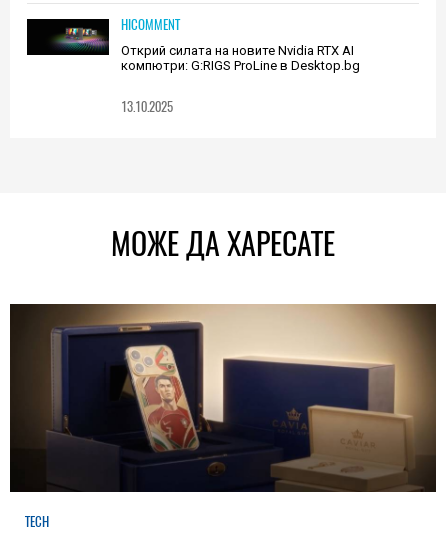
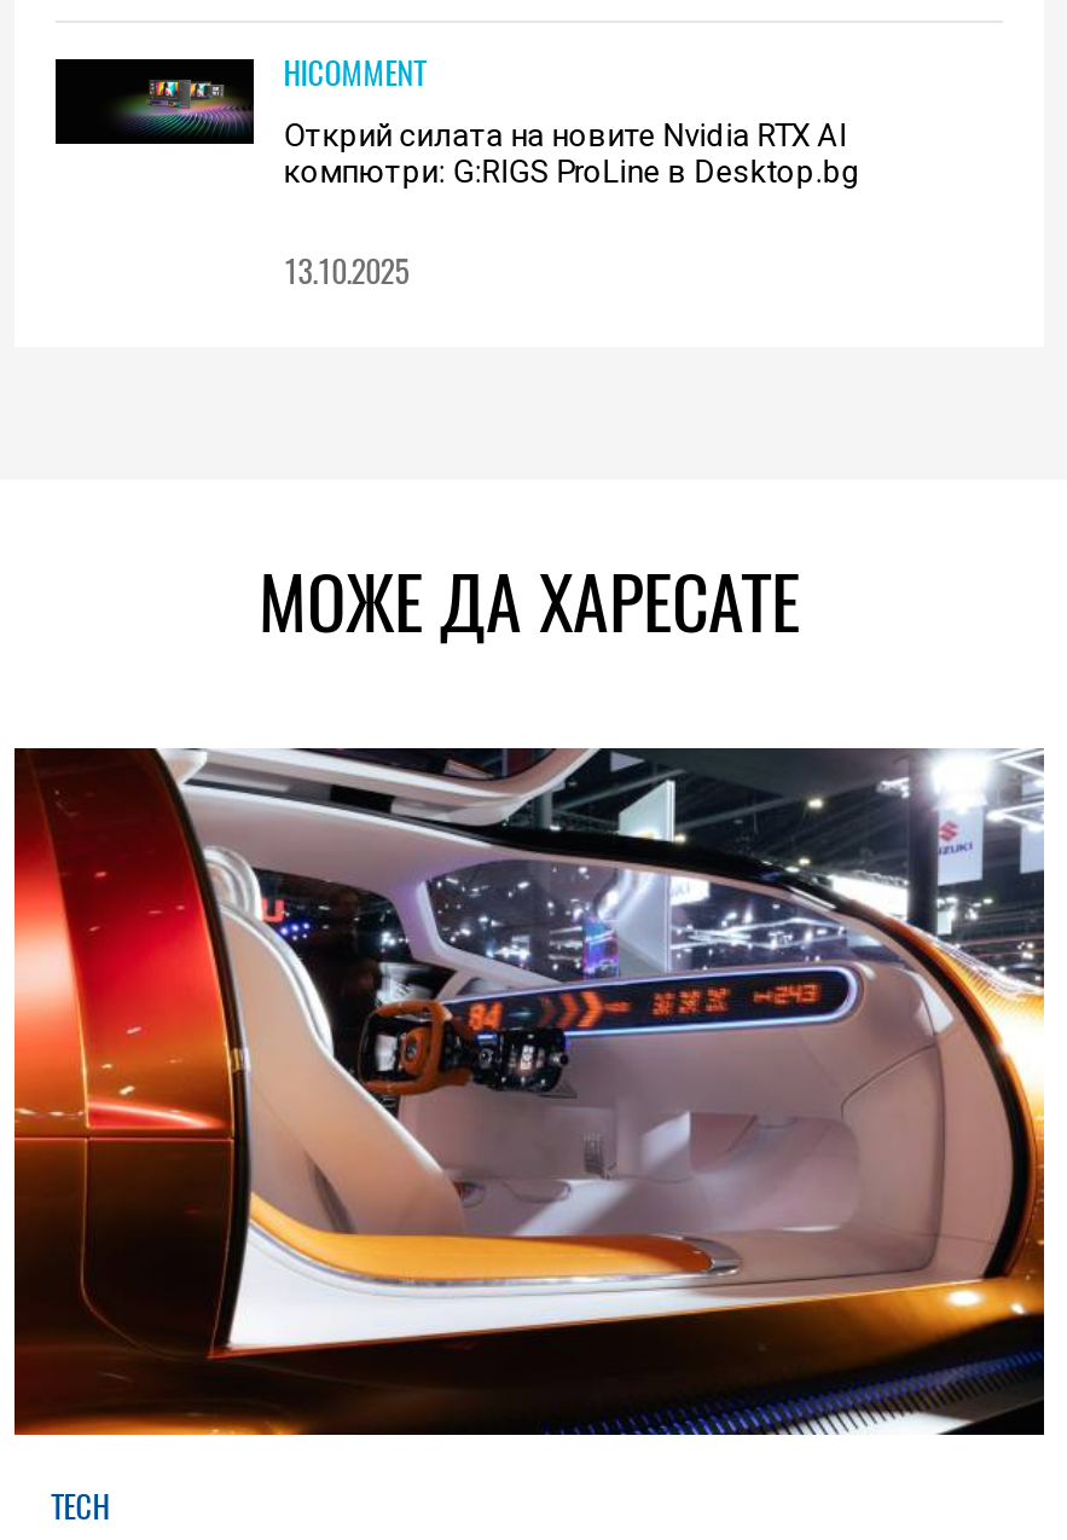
- [image]
+ [image]
